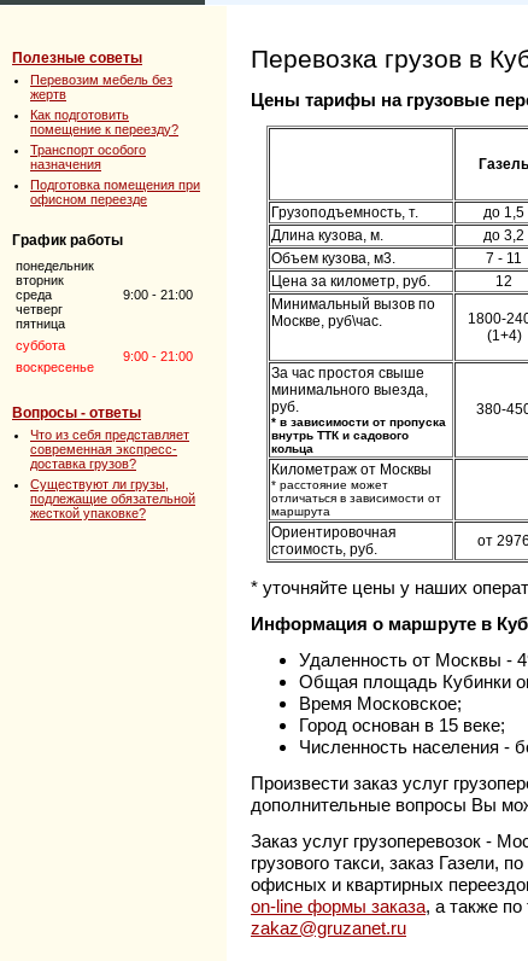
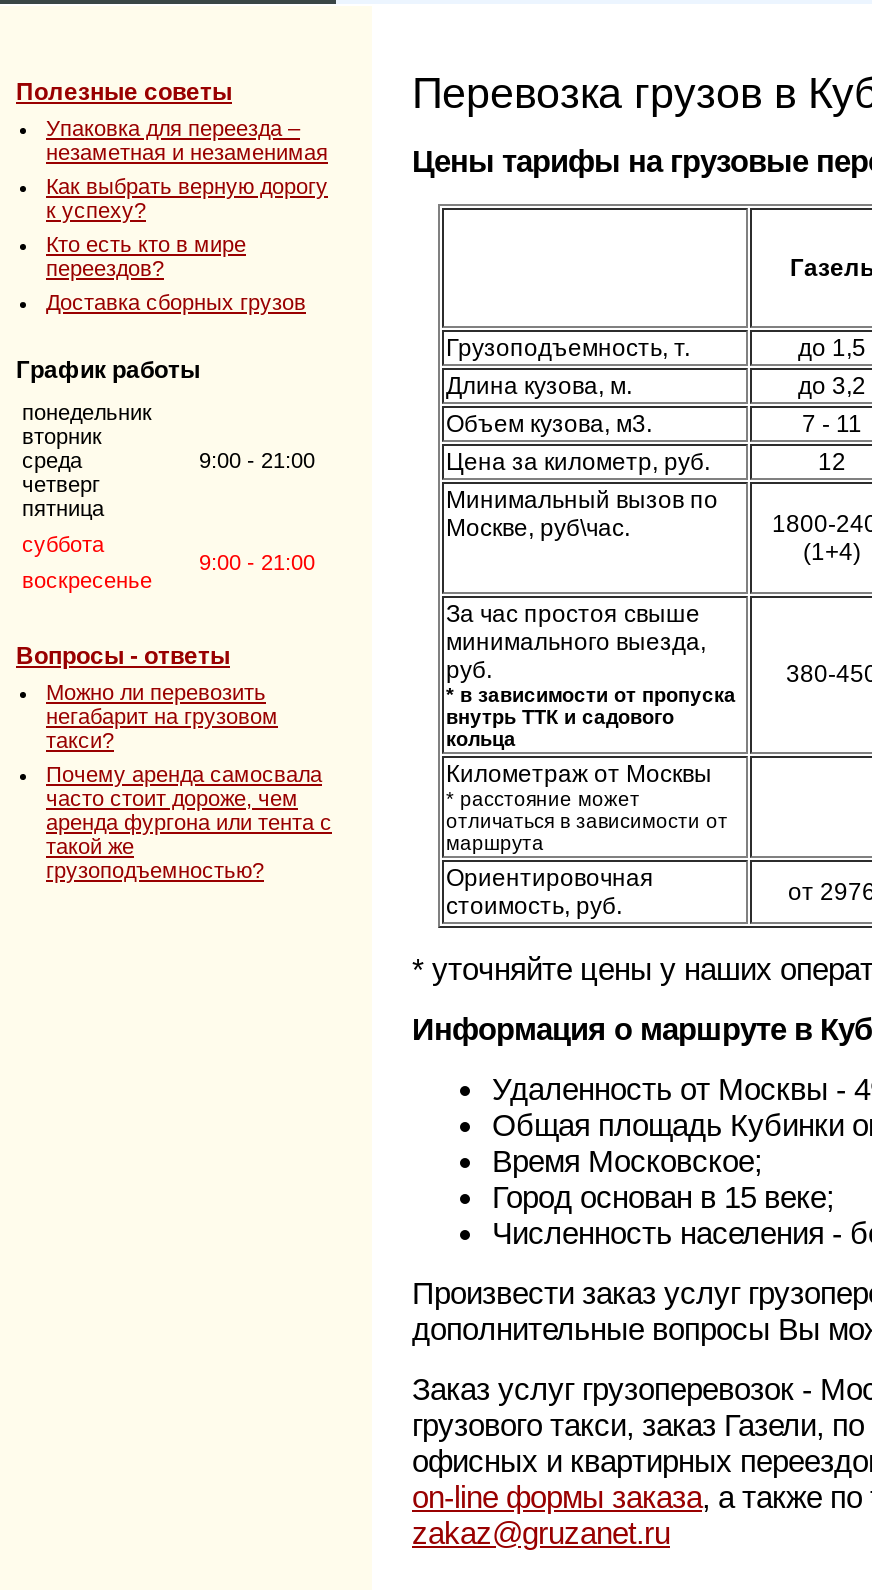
- Перевозим мебель без
- жертв
- Как подготовить
- помещение к переезду?
- Транспорт особого
- назначения
- Подготовка помещения при
- офисном переезде
+ Упаковка для переезда –
+ незаметная и незаменимая
+ Как выбрать верную дорогу
+ к успеху?
+ Кто есть кто в мире
+ переездов?
+ Доставка сборных грузов

- Что из себя представляет
- современная экспресс-
- доставка грузов?
- Существуют ли грузы,
- подлежащие обязательной
- жесткой упаковке?
+ Можно ли перевозить
+ негабарит на грузовом
+ такси?
+ Почему аренда самосвала
+ часто стоит дороже, чем
+ аренда фургона или тента с
+ такой же
+ грузоподъемностью?
